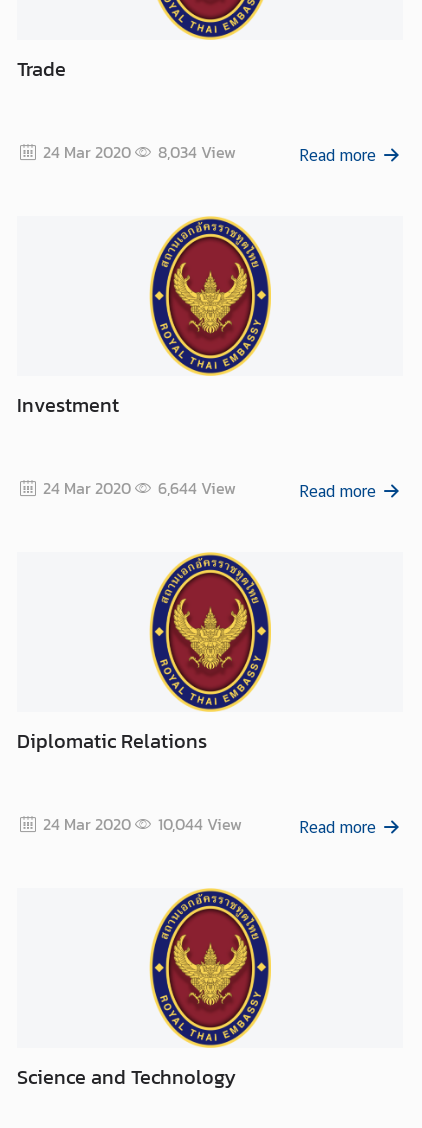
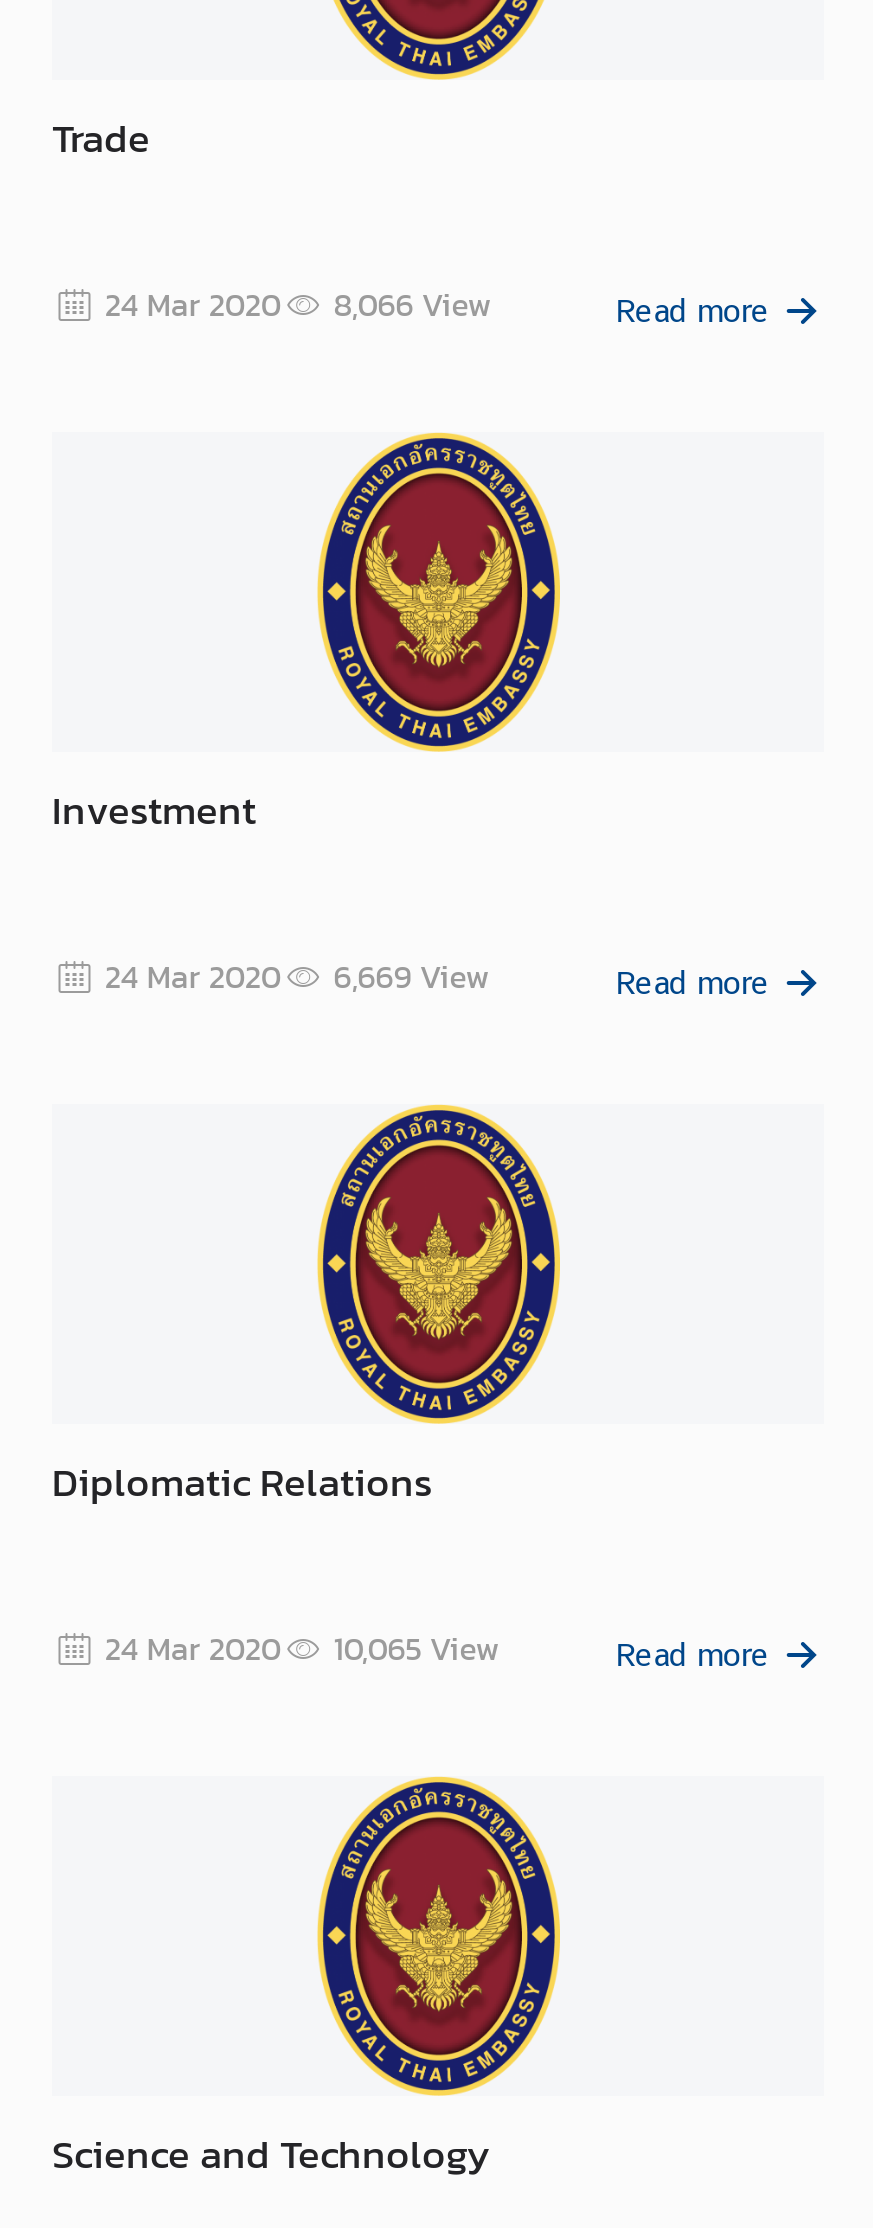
- 8,034 View
+ 8,066 View

- 6,644 View
+ 6,669 View

- s 24 Mar 2020 10,044 View
+ s 24 Mar 2020 10,065 View
